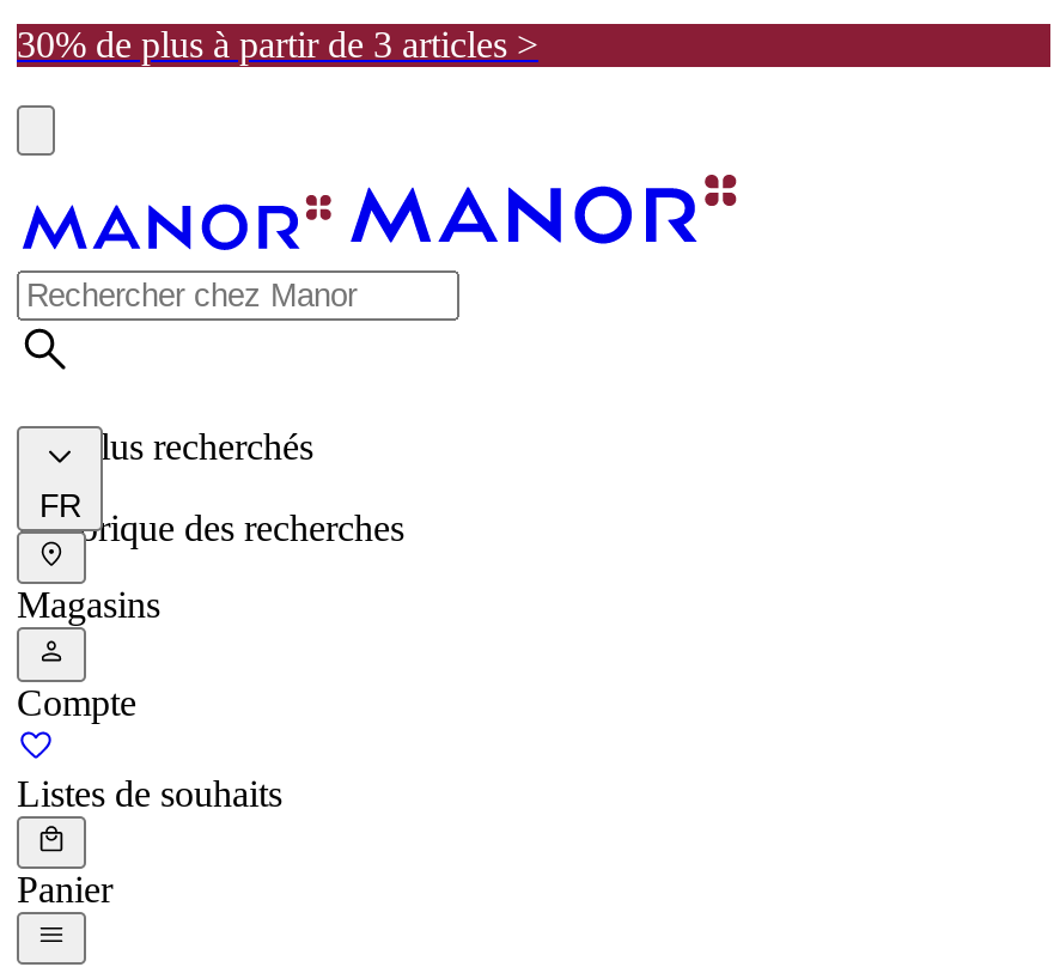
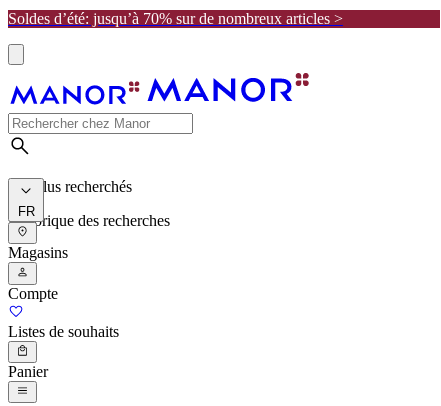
- 30% de plus à partir de 3 articles >
+ Soldes d’été: jusqu’à 70% sur de nombreux articles >
